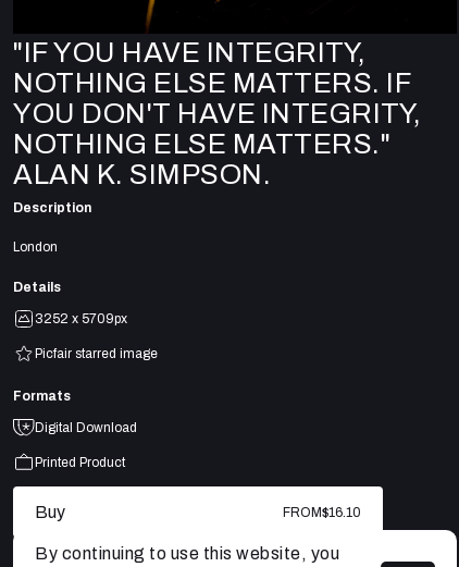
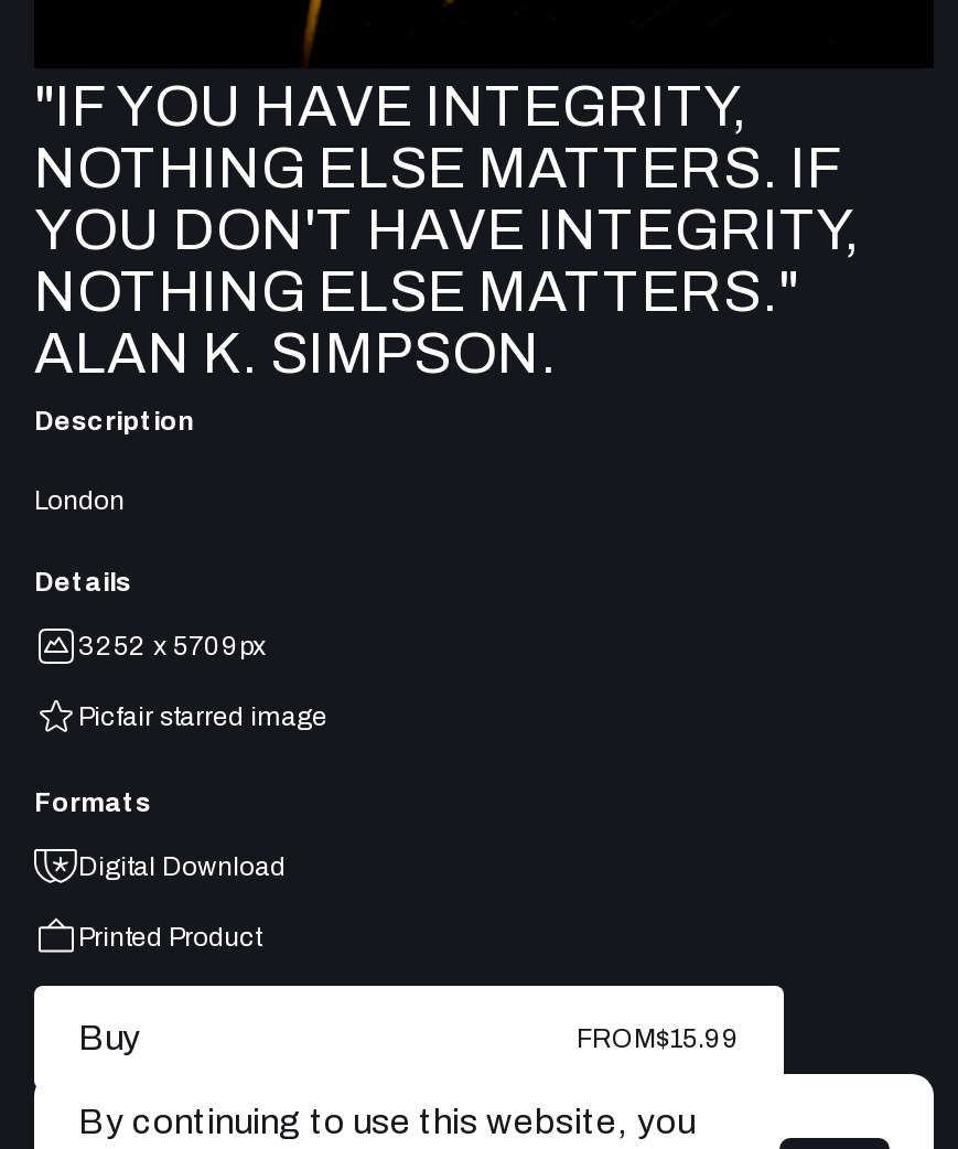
- FROM$16.10
+ FROM$15.99
